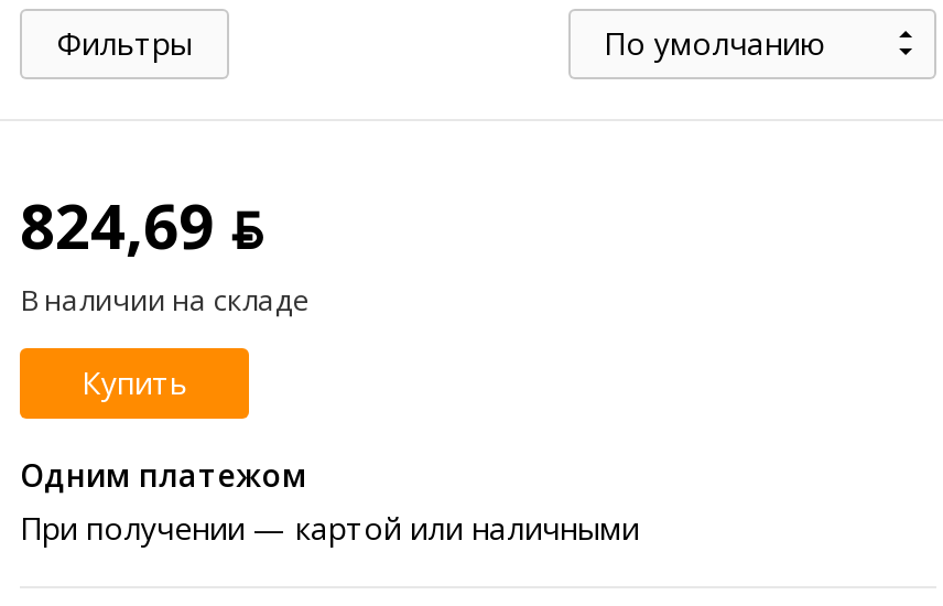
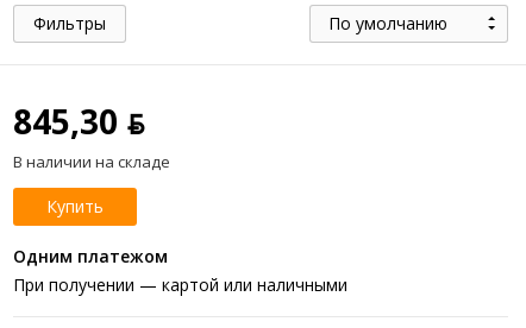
- 824,69 ƃ
+ 845,30 ƃ
